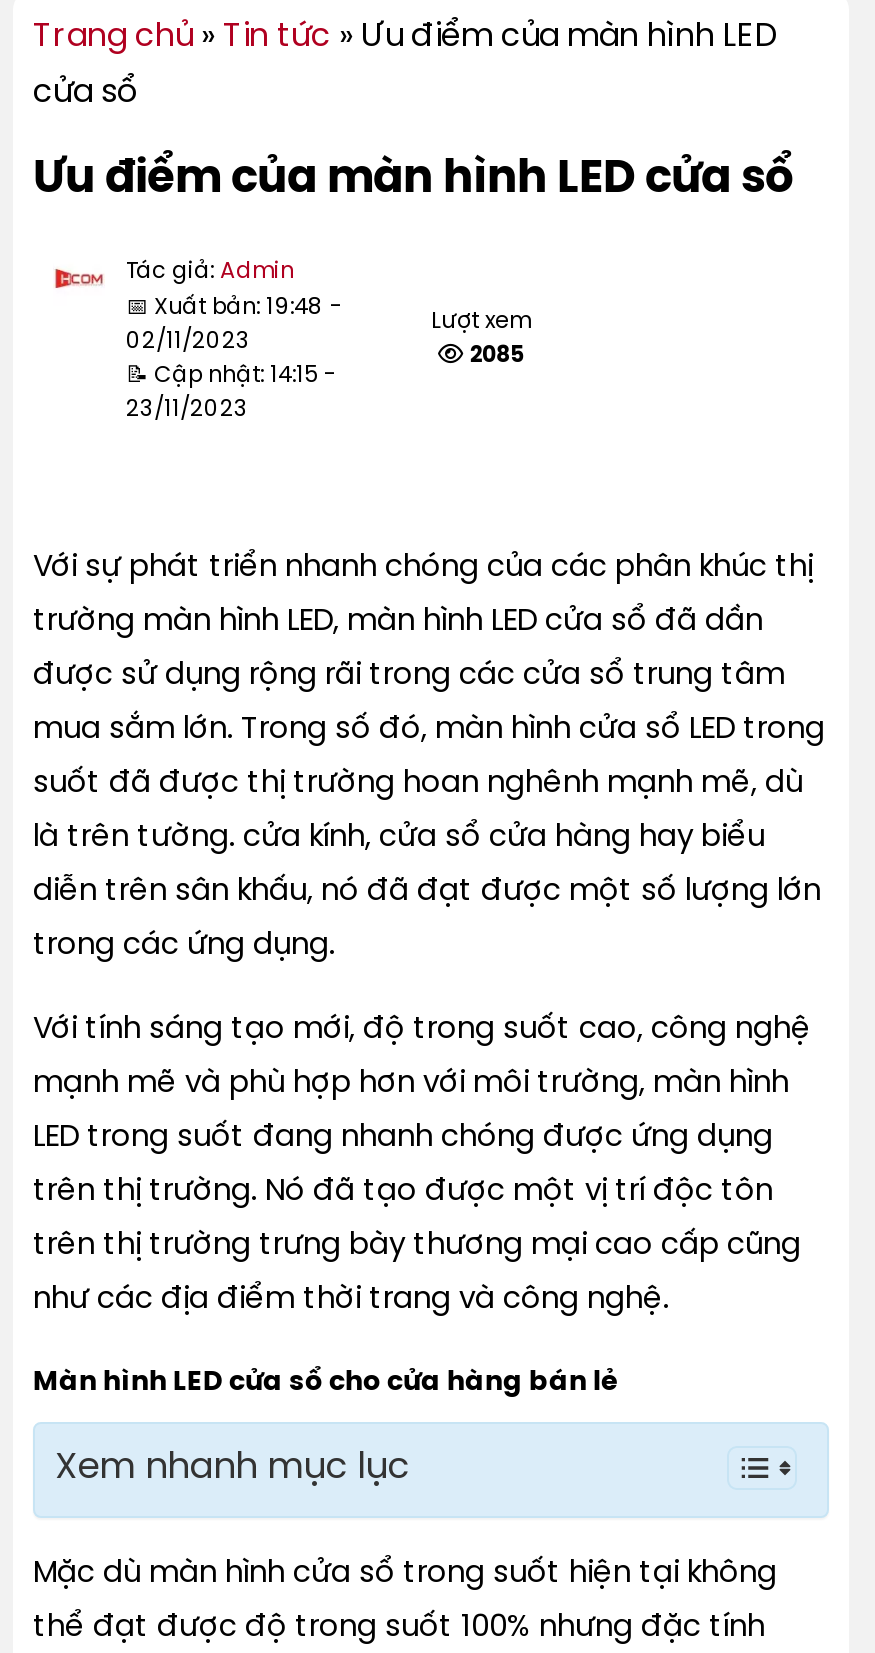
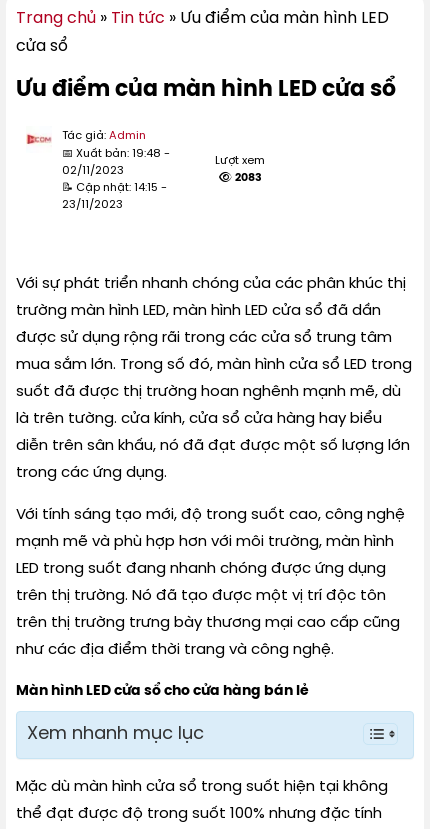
- 2085
+ 2083
